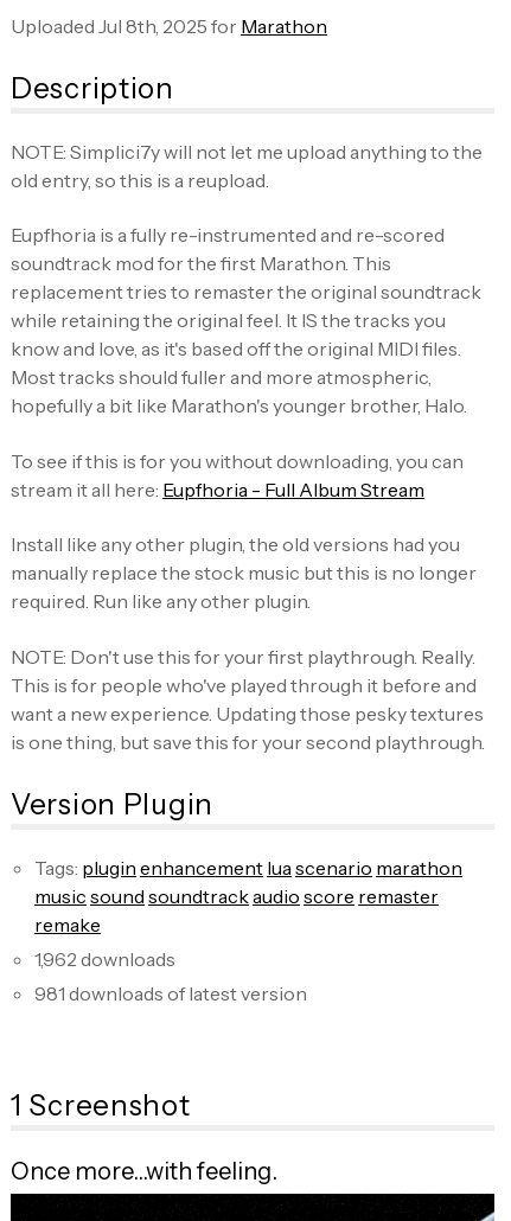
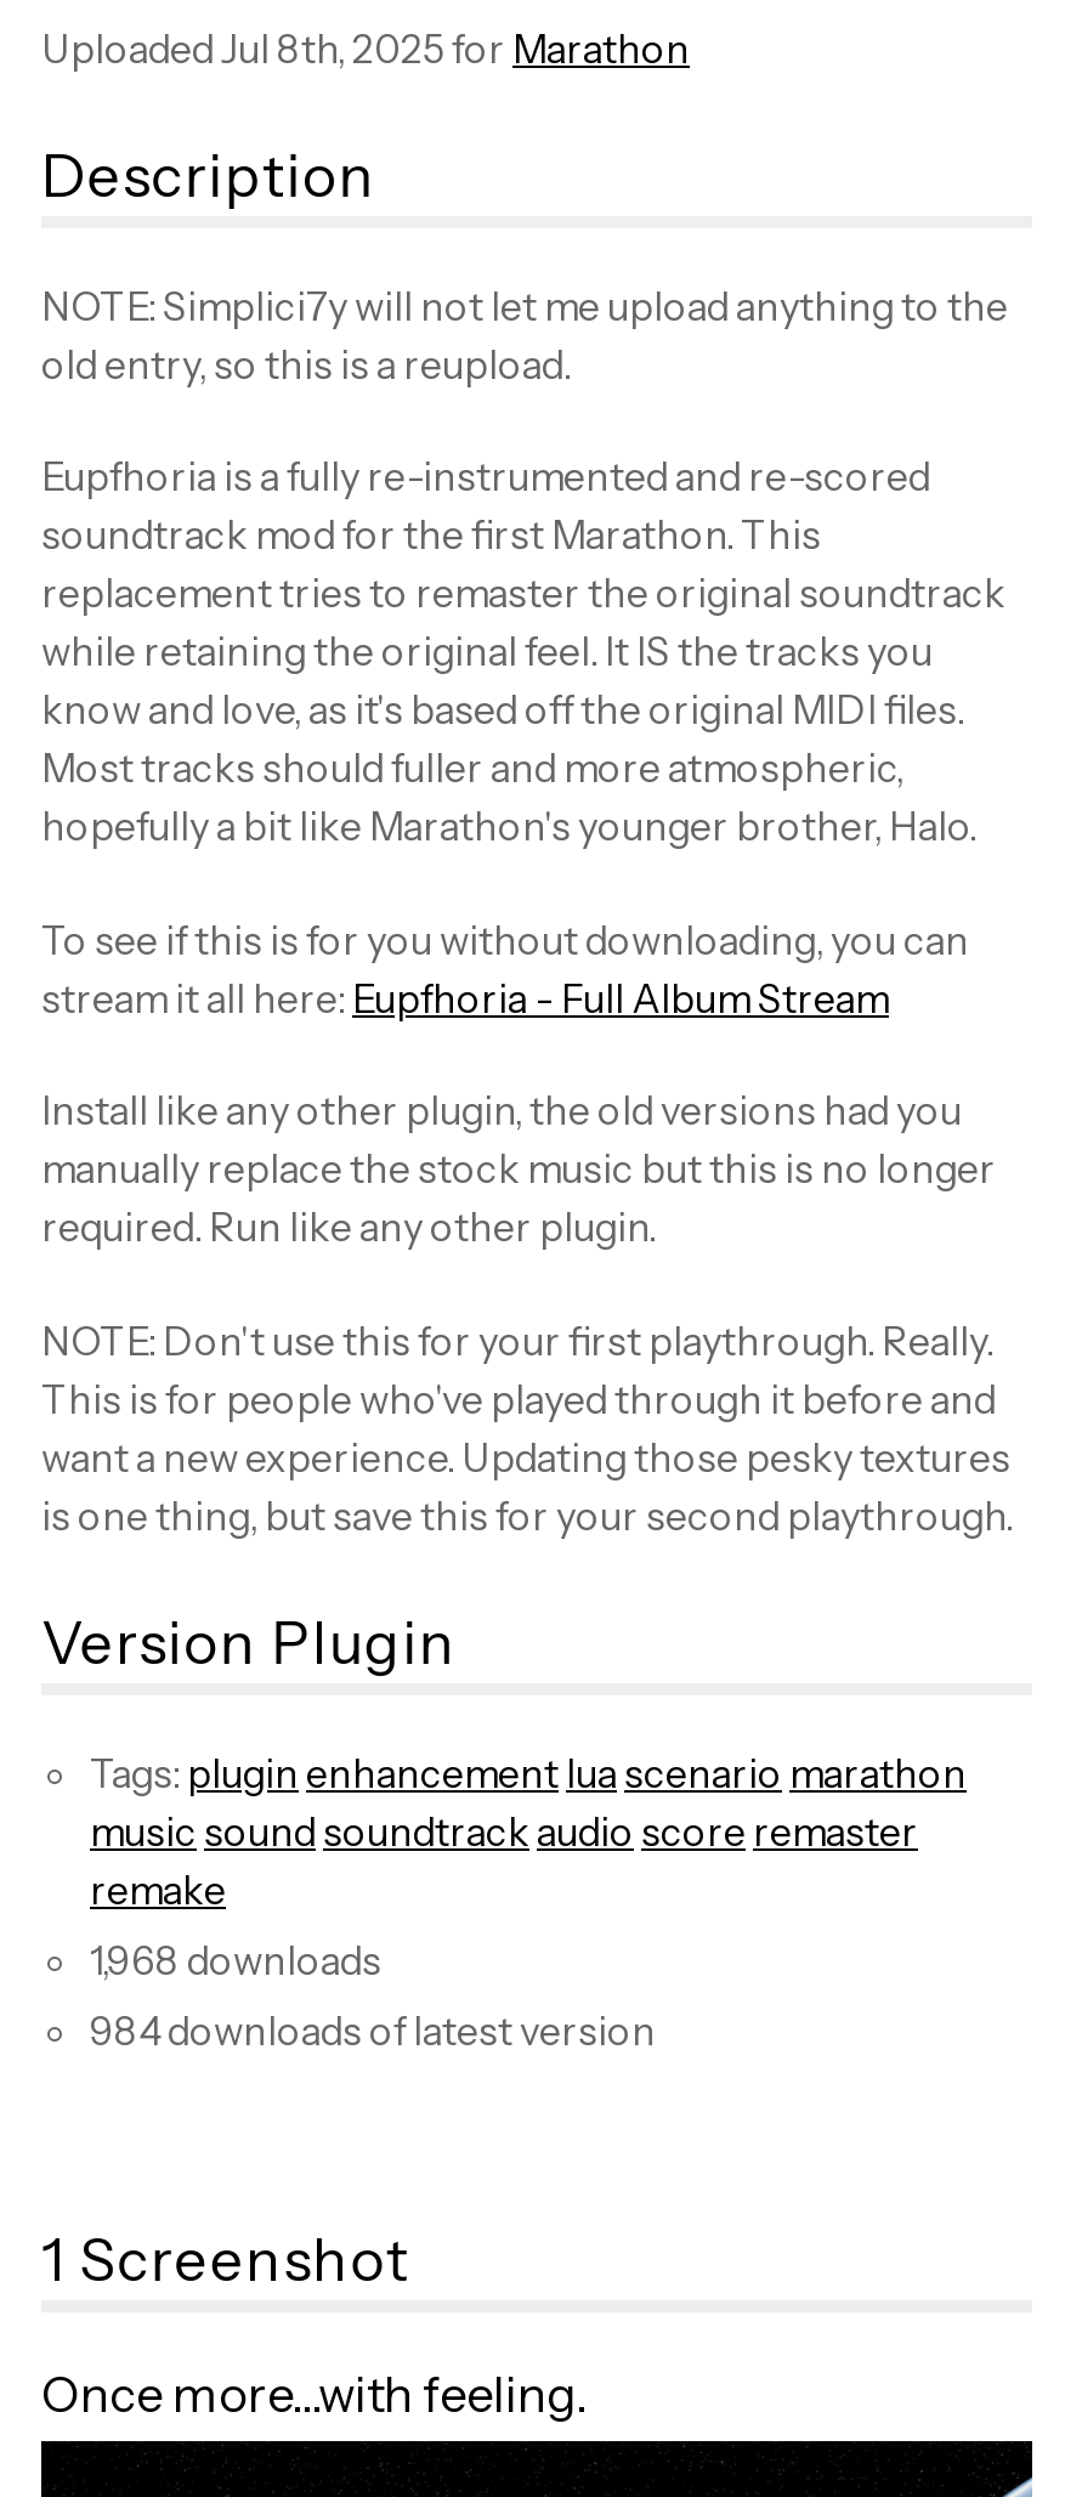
- 1,962 downloads
+ 1,968 downloads

- 981 downloads of latest version
+ 984 downloads of latest version
